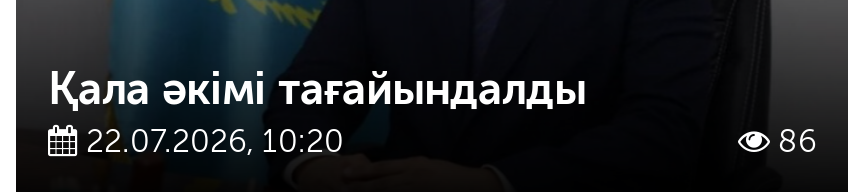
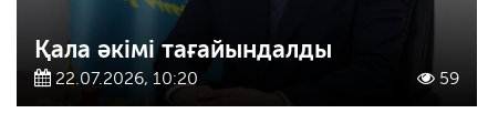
- 86
+ 59
